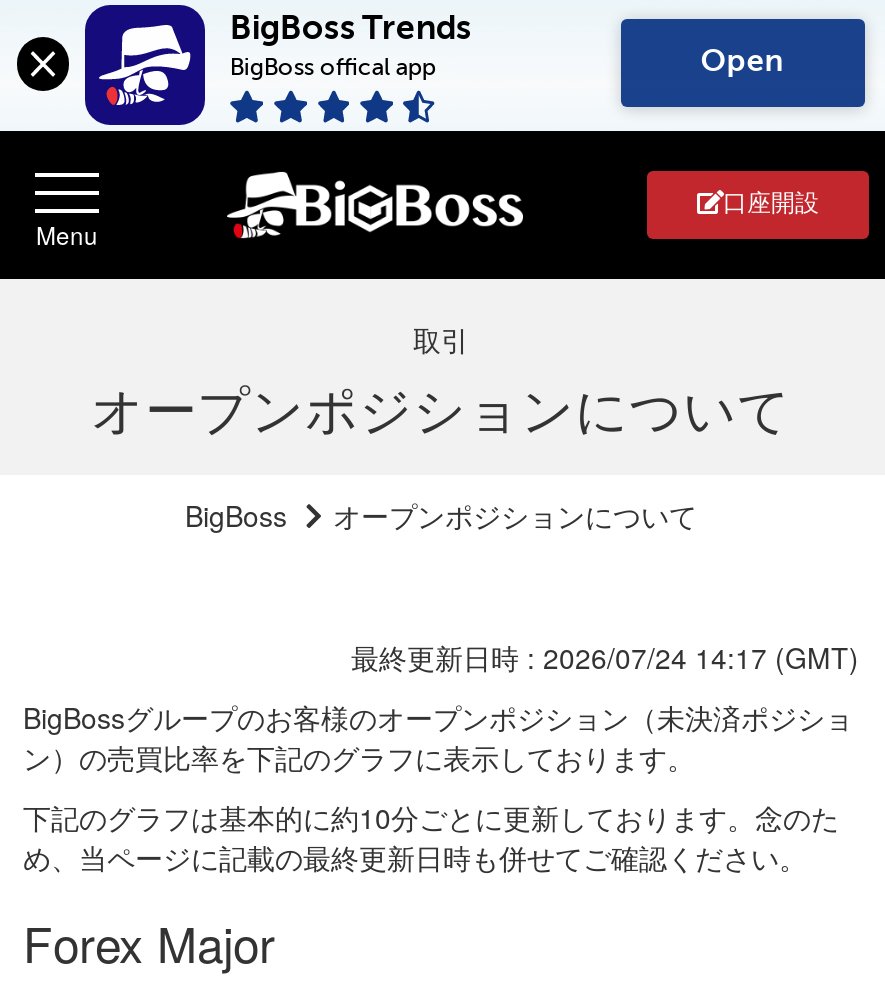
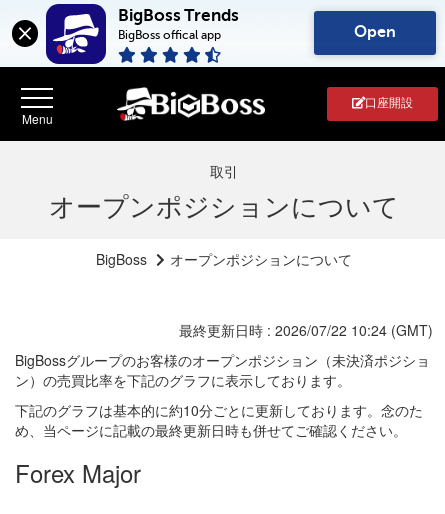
- 最終更新日時 : 2026/07/24 14:17 (GMT)
+ 最終更新日時 : 2026/07/22 10:24 (GMT)
